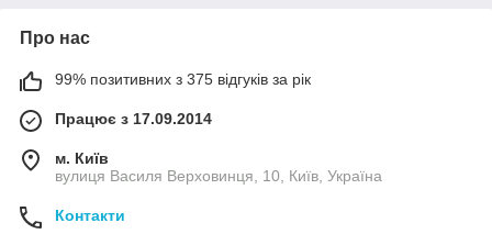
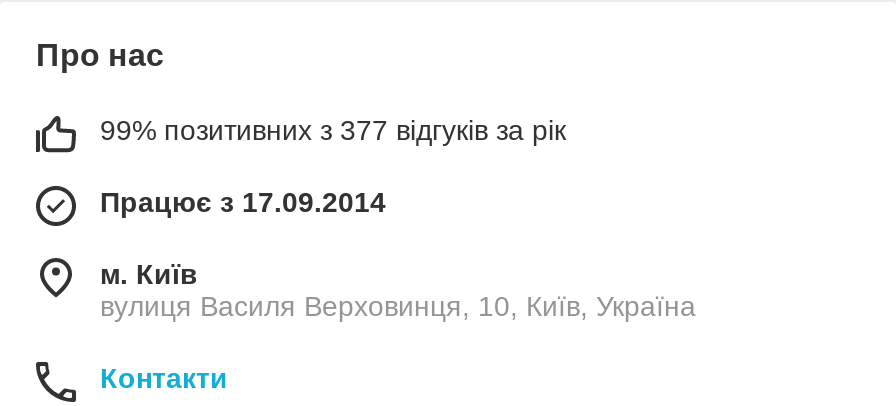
- 99% позитивних з 375 відгуків за рік
+ 99% позитивних з 377 відгуків за рік
